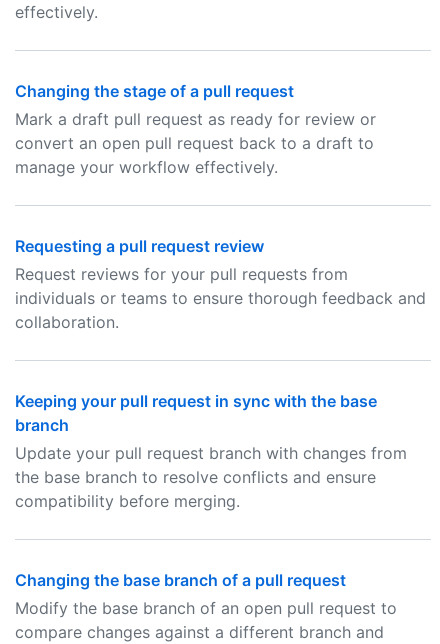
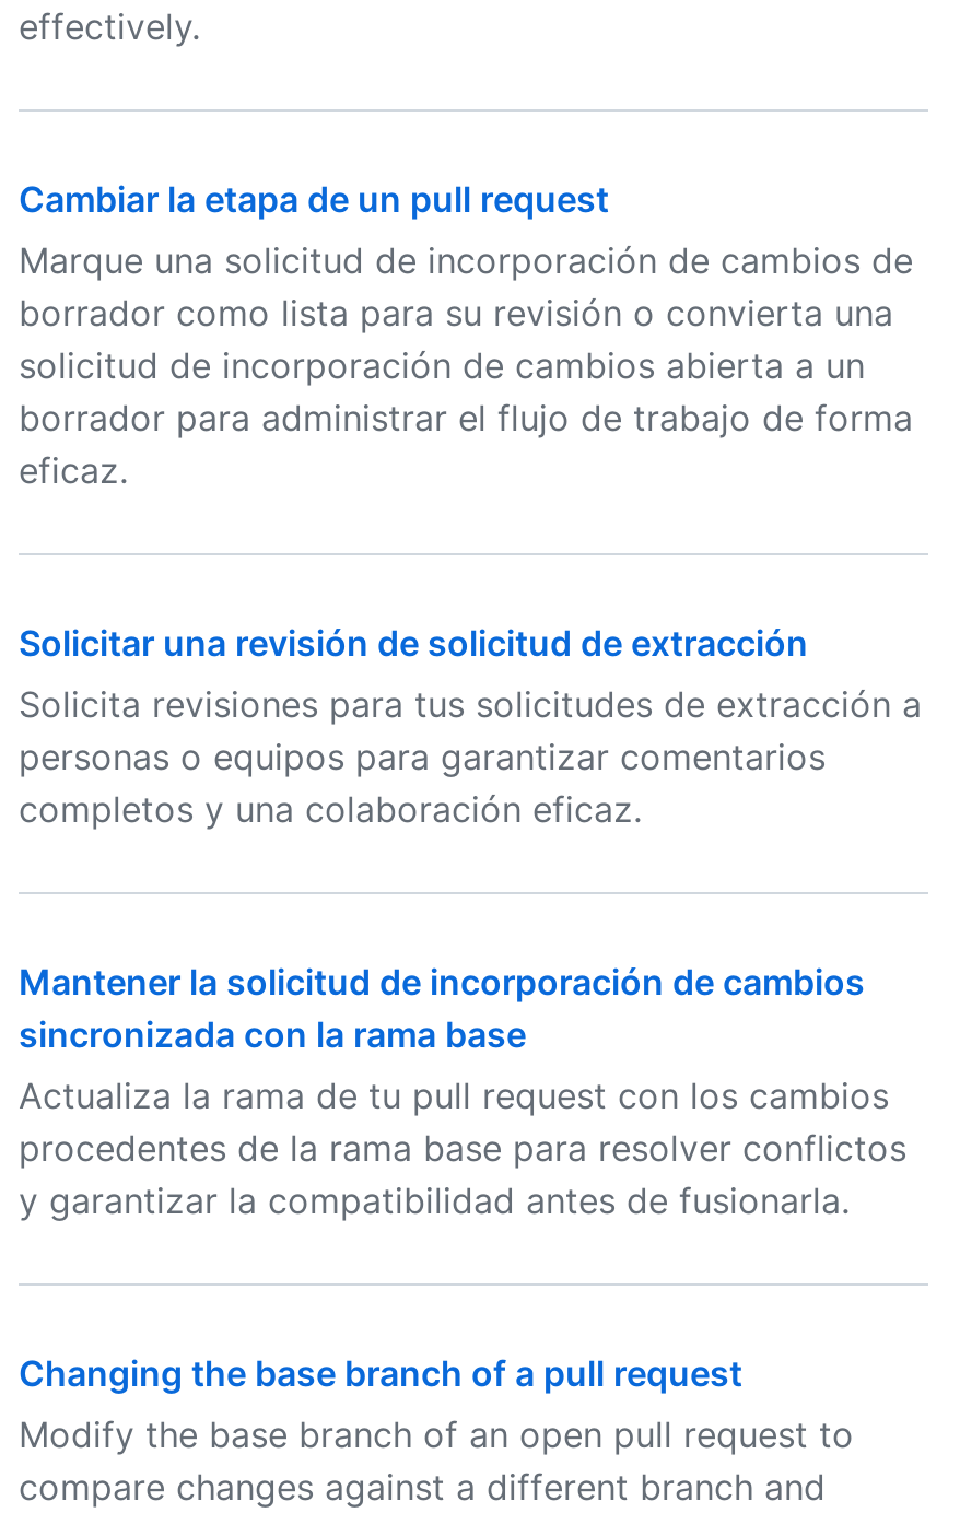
- Changing the stage of a pull request
- Mark a draft pull request as ready for review or
- convert an open pull request back to a draft to
- manage your workflow effectively.
+ Cambiar la etapa de un pull request
+ Marque una solicitud de incorporación de cambios de
+ borrador como lista para su revisión o convierta una
+ solicitud de incorporación de cambios abierta a un
+ borrador para administrar el flujo de trabajo de forma
+ eficaz.

- Requesting a pull request review
- Request reviews for your pull requests from
- individuals or teams to ensure thorough feedback and
- collaboration.
+ Solicitar una revisión de solicitud de extracción
+ Solicita revisiones para tus solicitudes de extracción a
+ personas o equipos para garantizar comentarios
+ completos y una colaboración eficaz.

- Keeping your pull request in sync with the base
- branch
- Update your pull request branch with changes from
- the base branch to resolve conflicts and ensure
- compatibility before merging.
+ Mantener la solicitud de incorporación de cambios
+ sincronizada con la rama base
+ Actualiza la rama de tu pull request con los cambios
+ procedentes de la rama base para resolver conflictos
+ y garantizar la compatibilidad antes de fusionarla.
